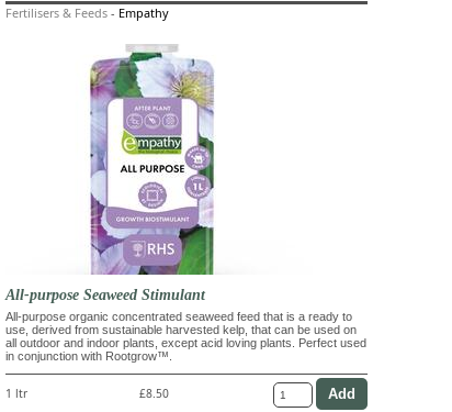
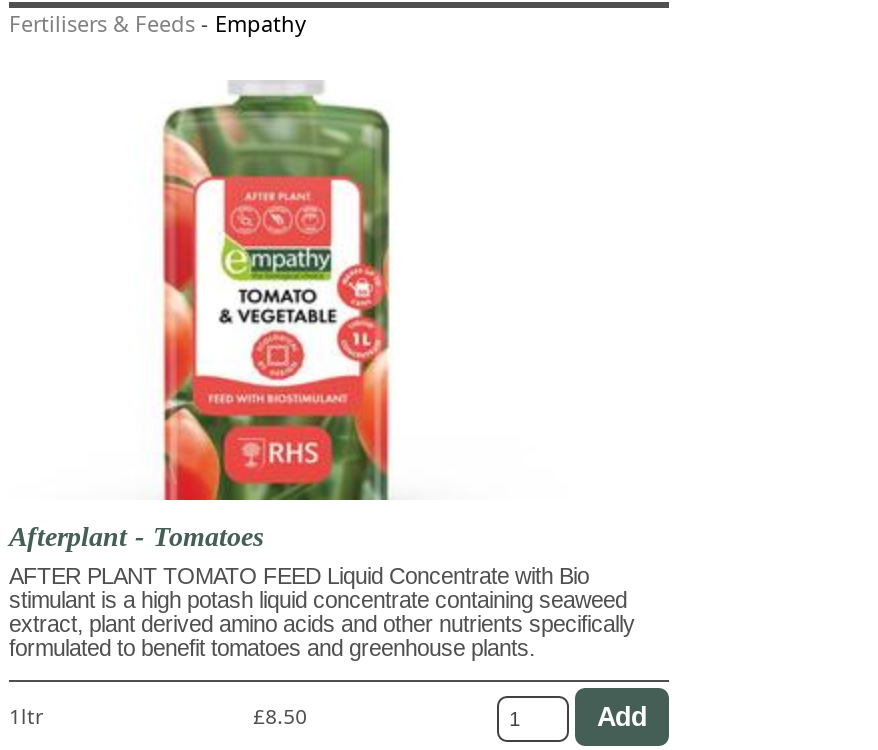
- [image]
- All-purpose Seaweed Stimulant
- All-purpose organic concentrated seaweed feed that is a ready to
- use, derived from sustainable harvested kelp, that can be used on
- all outdoor and indoor plants, except acid loving plants. Perfect used
- in conjunction with Rootgrow™.
+ [image]
+ Afterplant - Tomatoes
+ AFTER PLANT TOMATO FEED Liquid Concentrate with Bio
+ stimulant is a high potash liquid concentrate containing seaweed
+ extract, plant derived amino acids and other nutrients specifically
+ formulated to benefit tomatoes and greenhouse plants.

- 1 ltr
+ 1ltr
